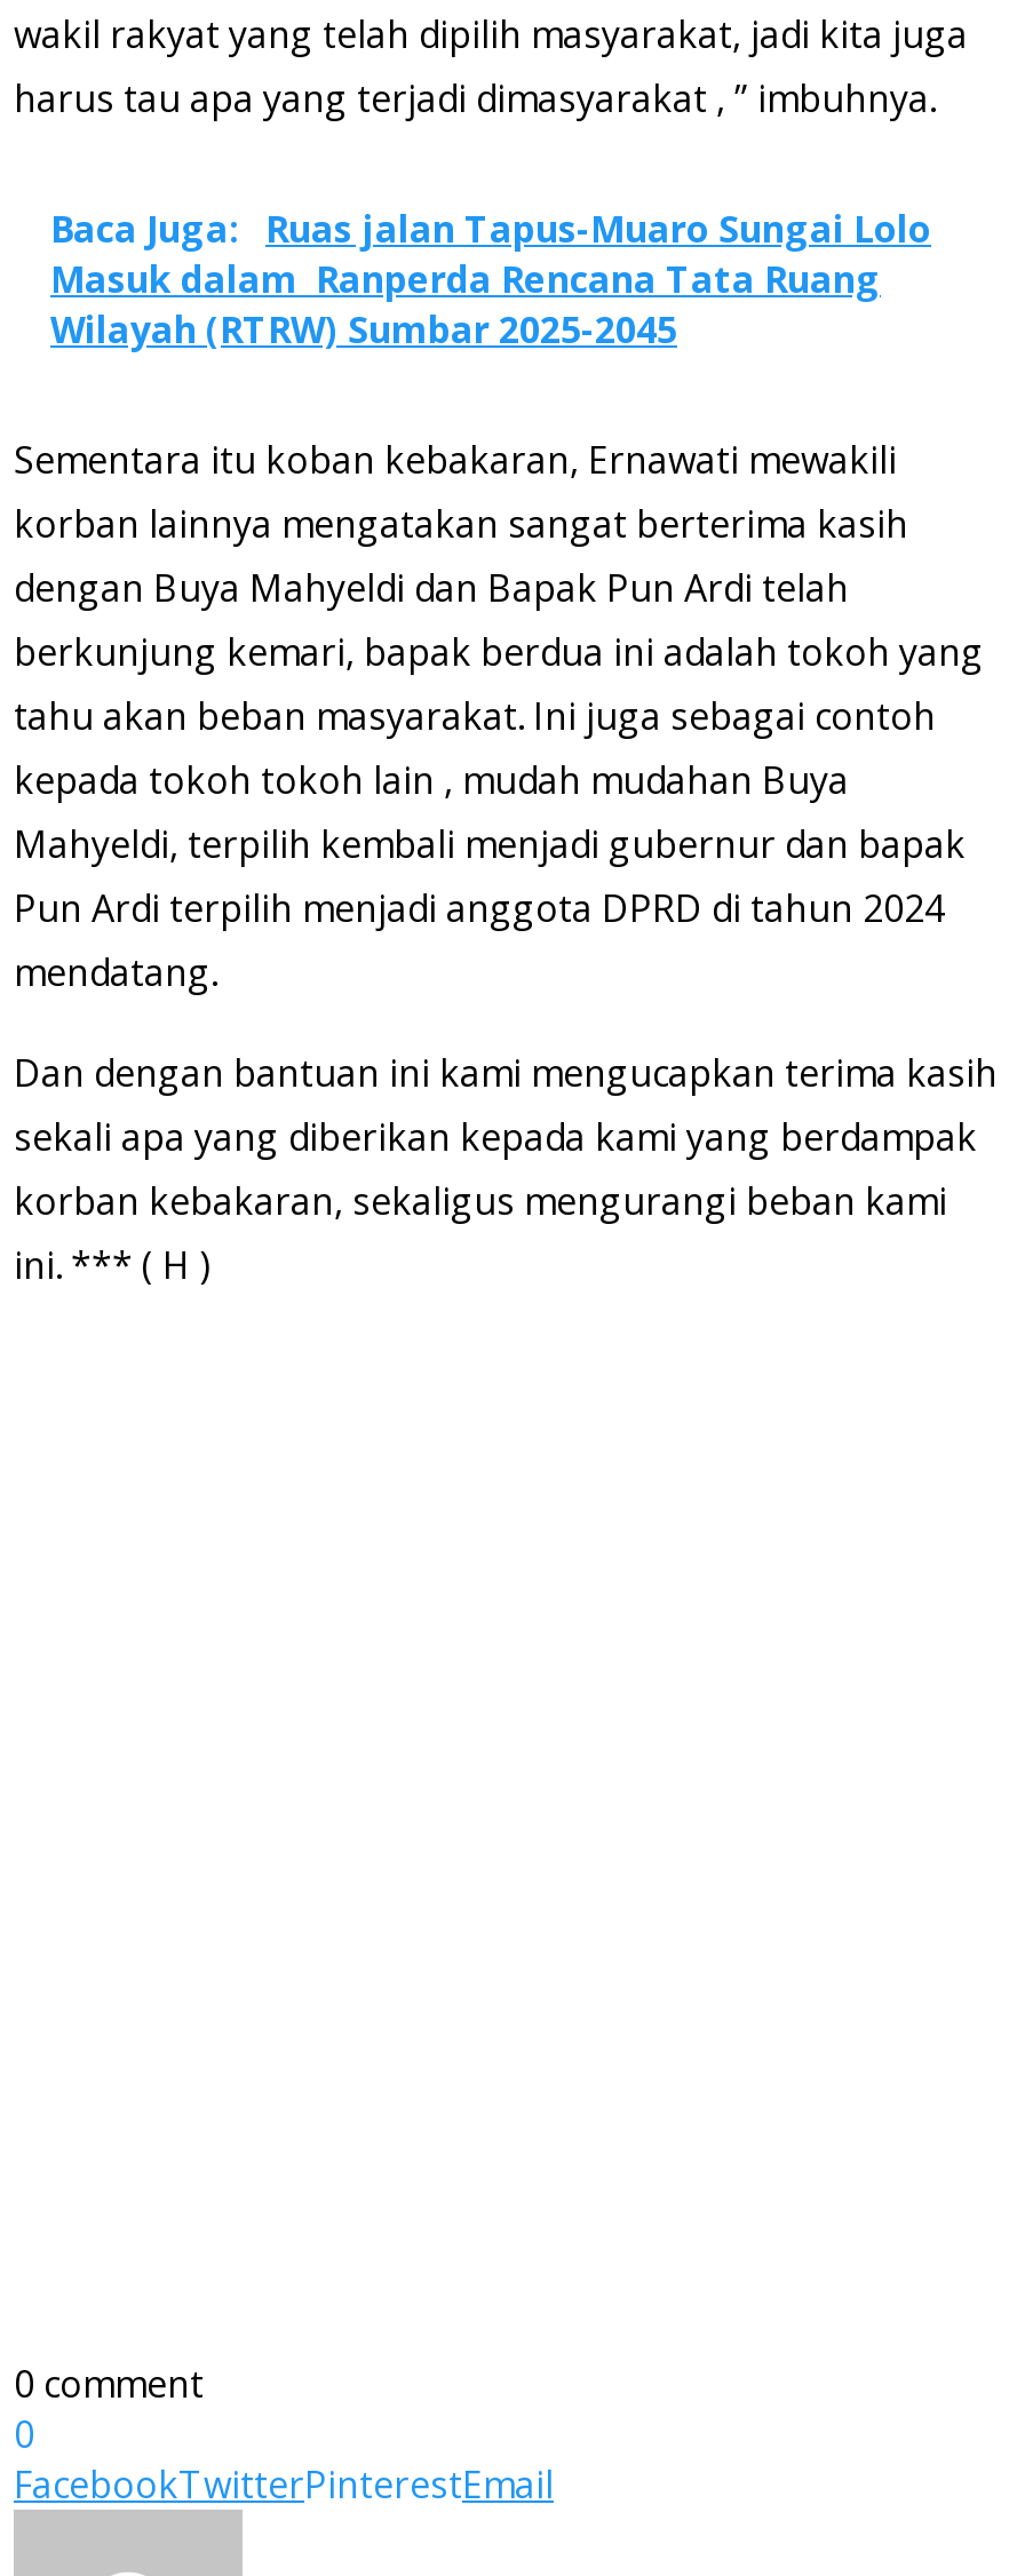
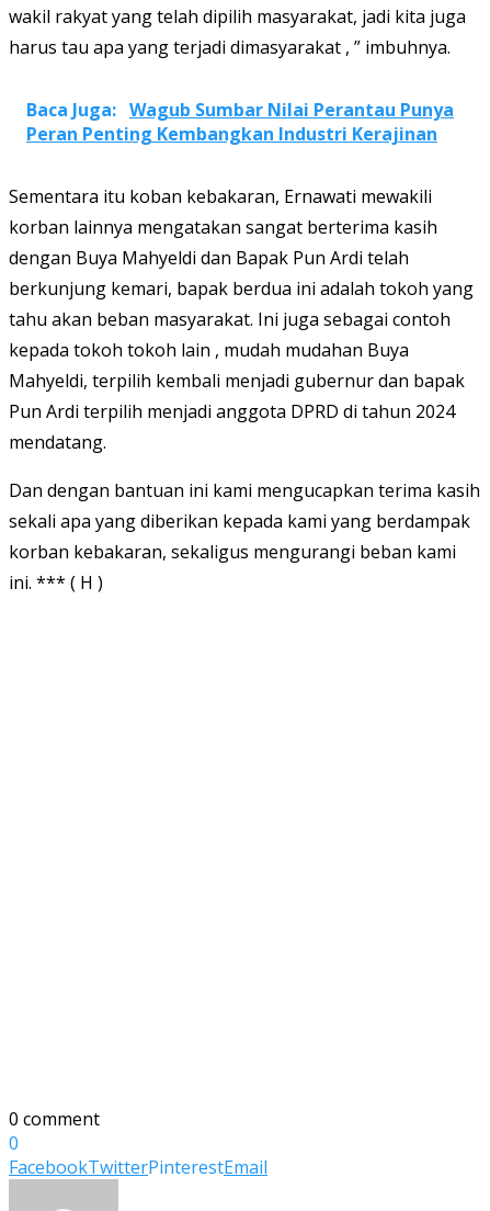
- Baca Juga: Ruas jalan Tapus-Muaro Sungai Lolo
- Masuk dalam Ranperda Rencana Tata Ruang
- Wilayah (RTRW) Sumbar 2025-2045
+ Baca Juga: Wagub Sumbar Nilai Perantau Punya
+ Peran Penting Kembangkan Industri Kerajinan
